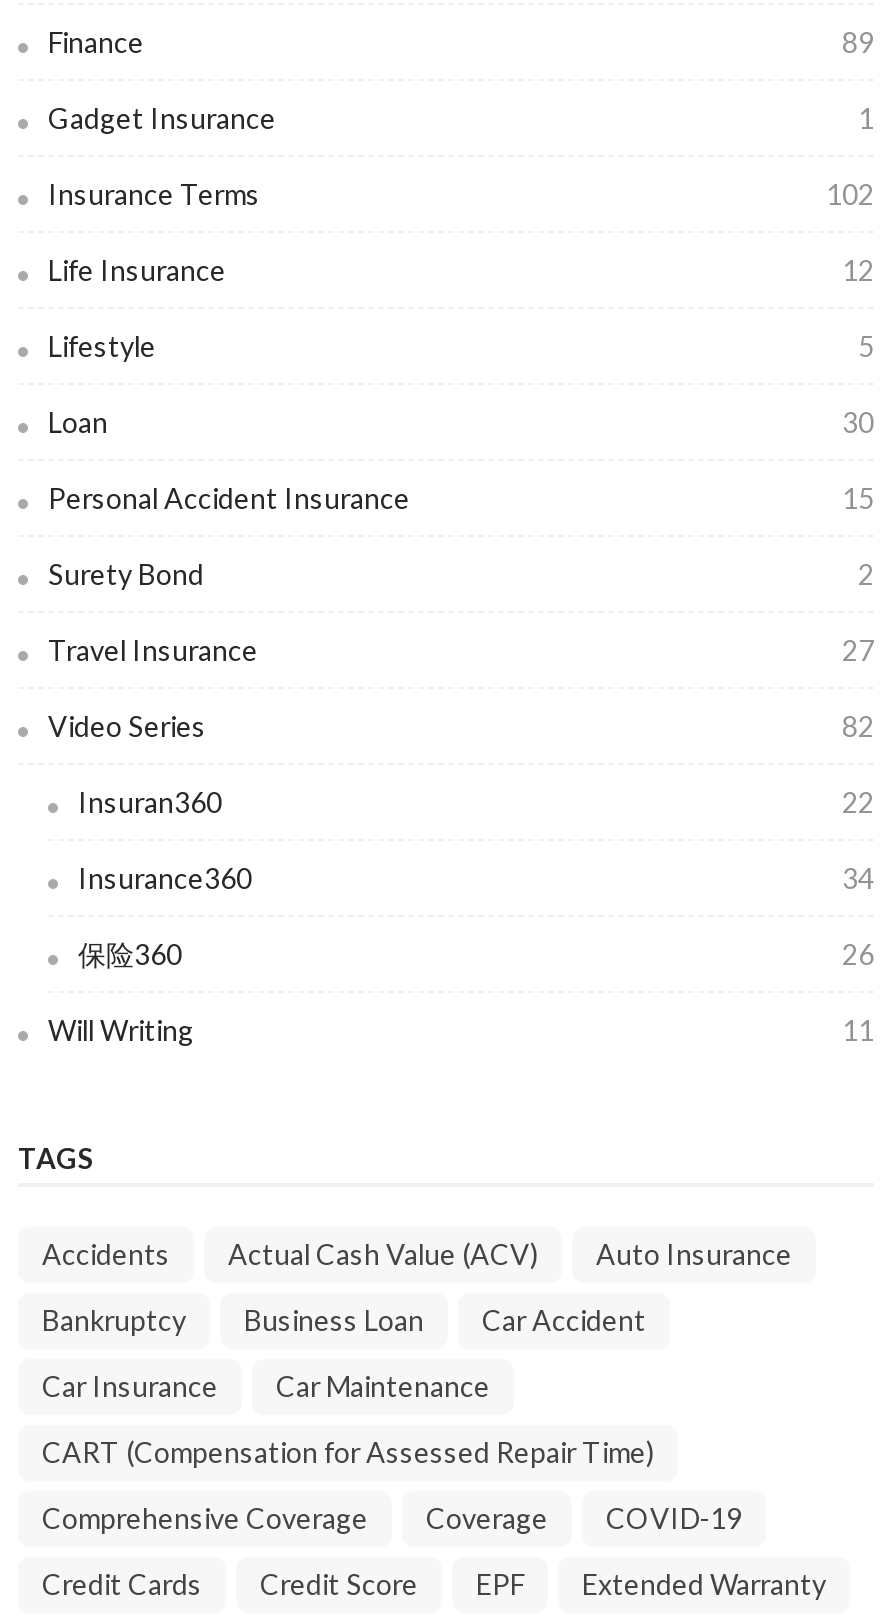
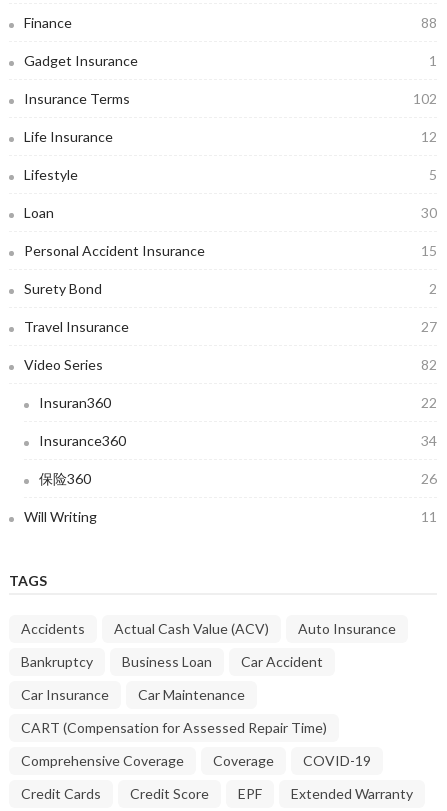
- 89
+ 88
